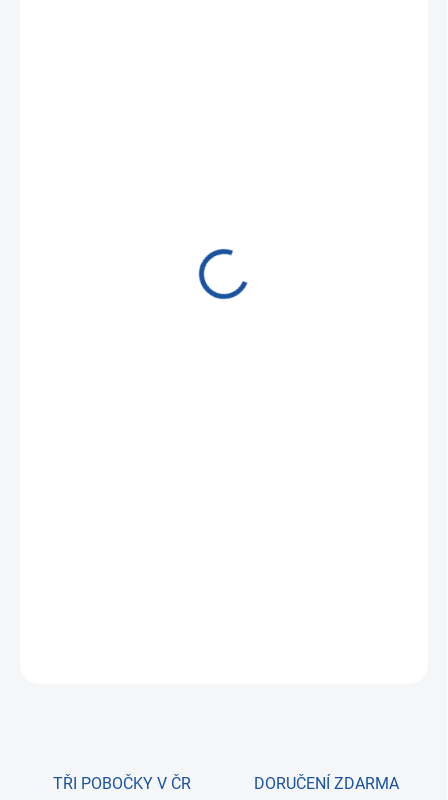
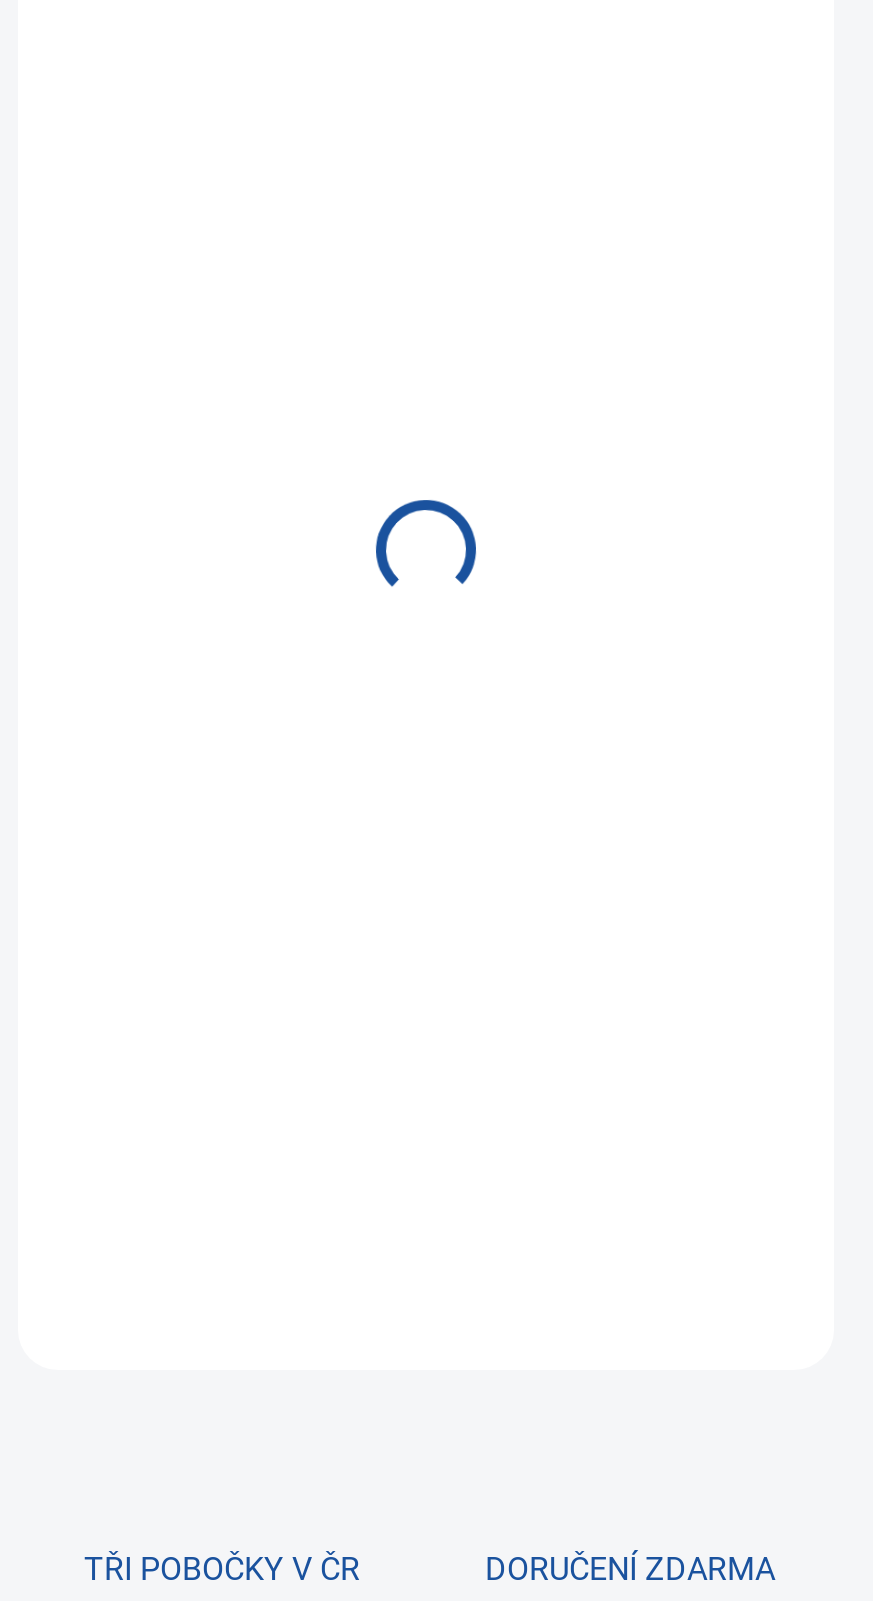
- [image]
+ [image]
